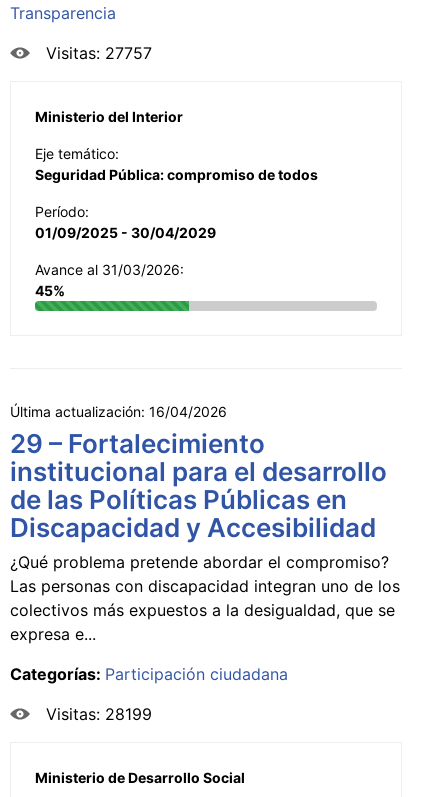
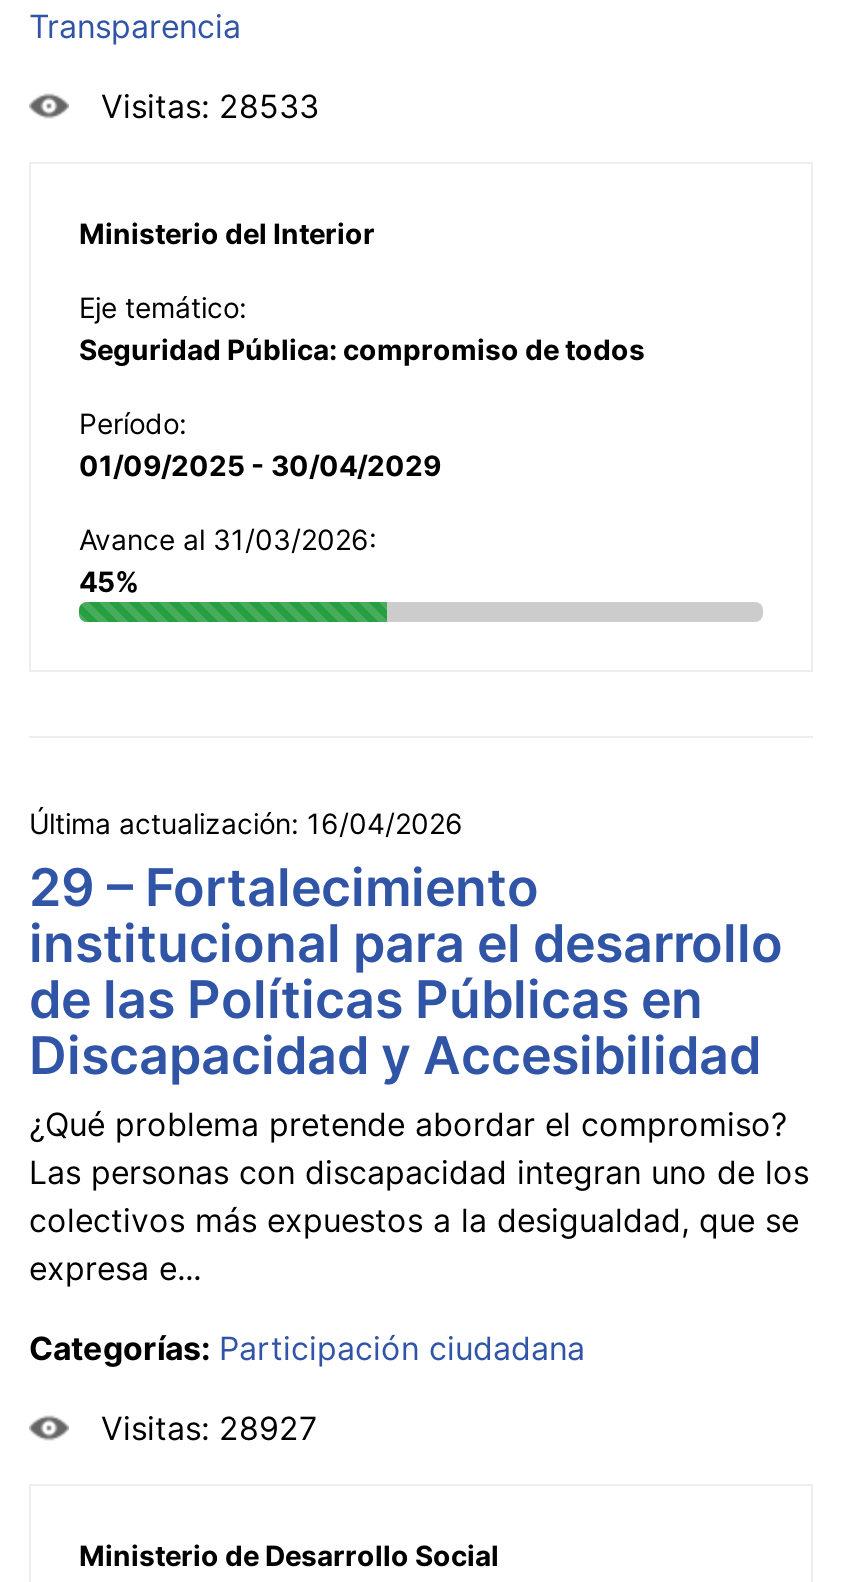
- Visitas: 27757
+ Visitas: 28533

- Visitas: 28199
+ Visitas: 28927
